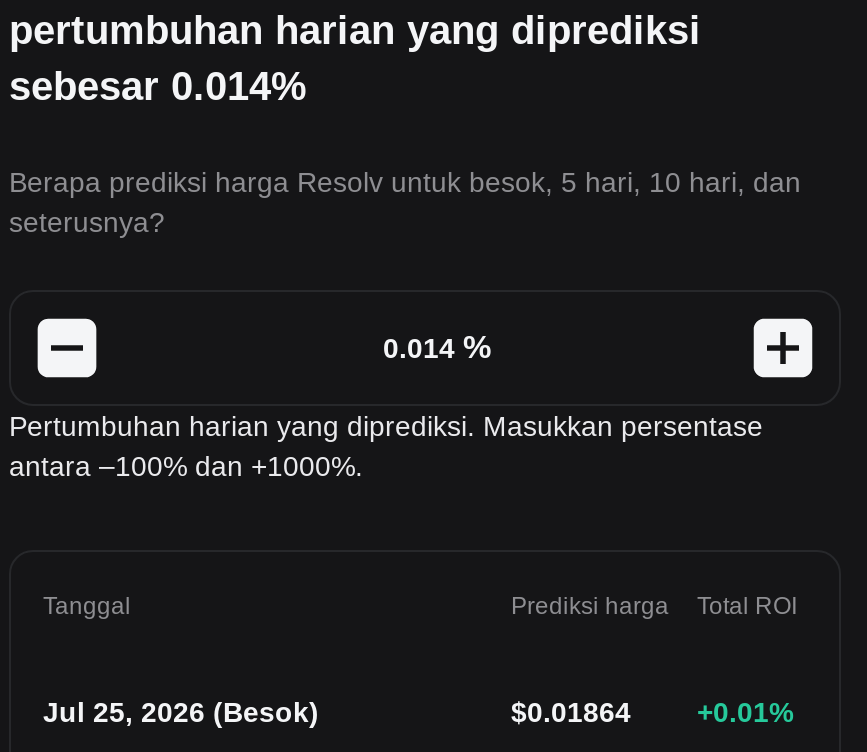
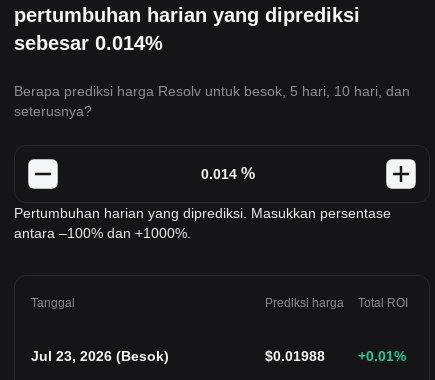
- Jul 25, 2026 (Besok)
+ Jul 23, 2026 (Besok)

- $0.01864
+ $0.01988
